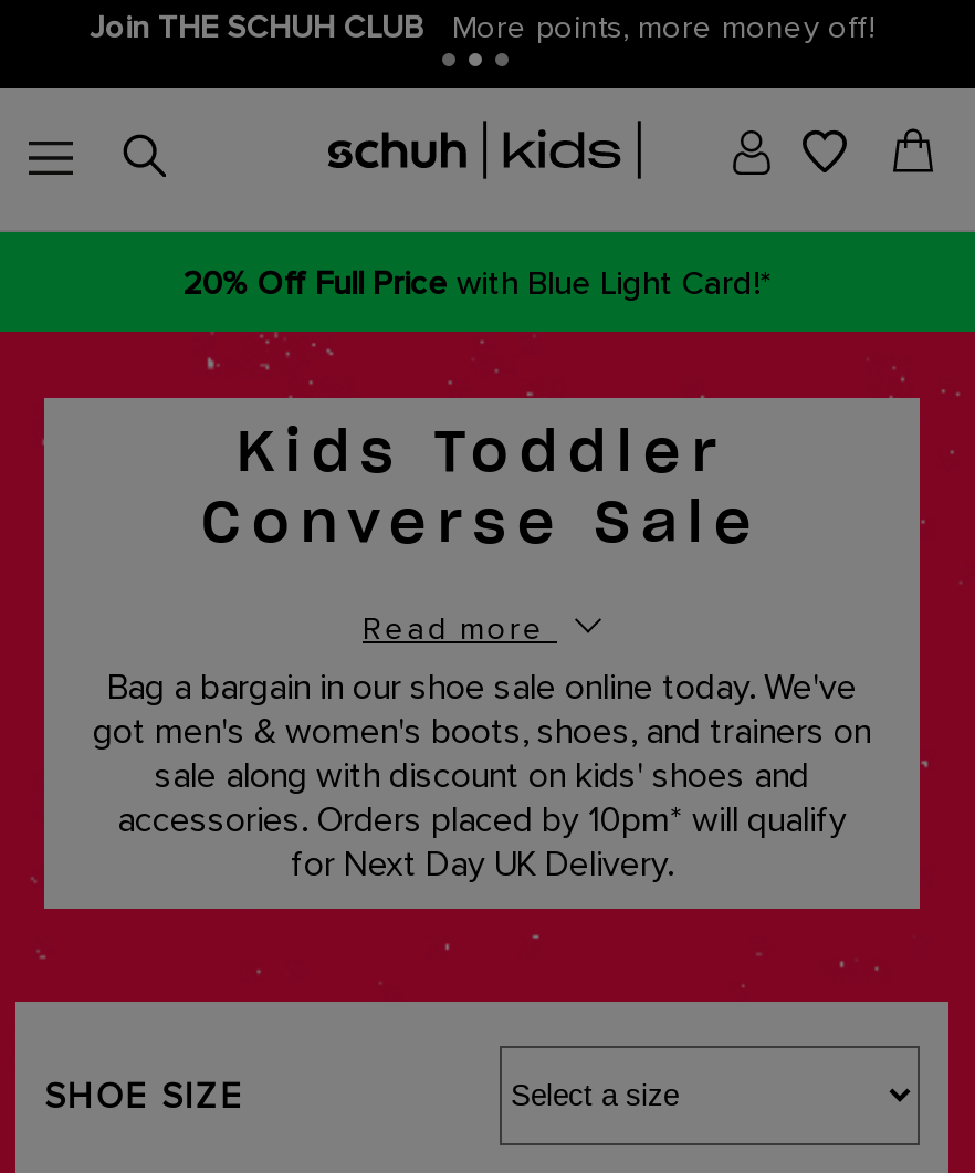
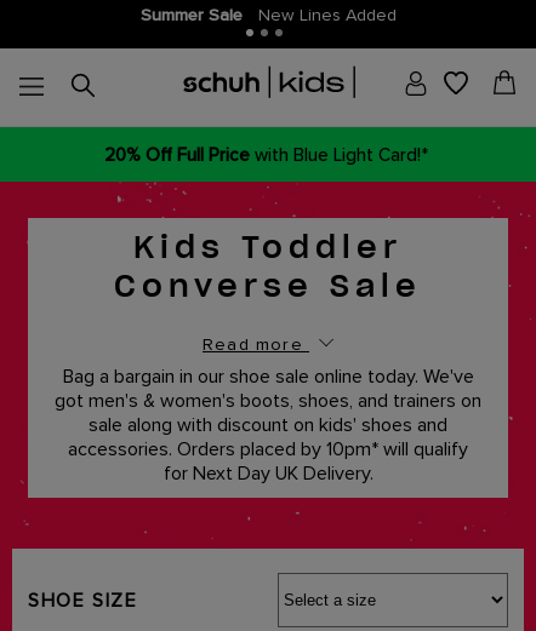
- Join THE SCHUH CLUB
- More points, more money off!
+ Summer Sale
+ New Lines Added
